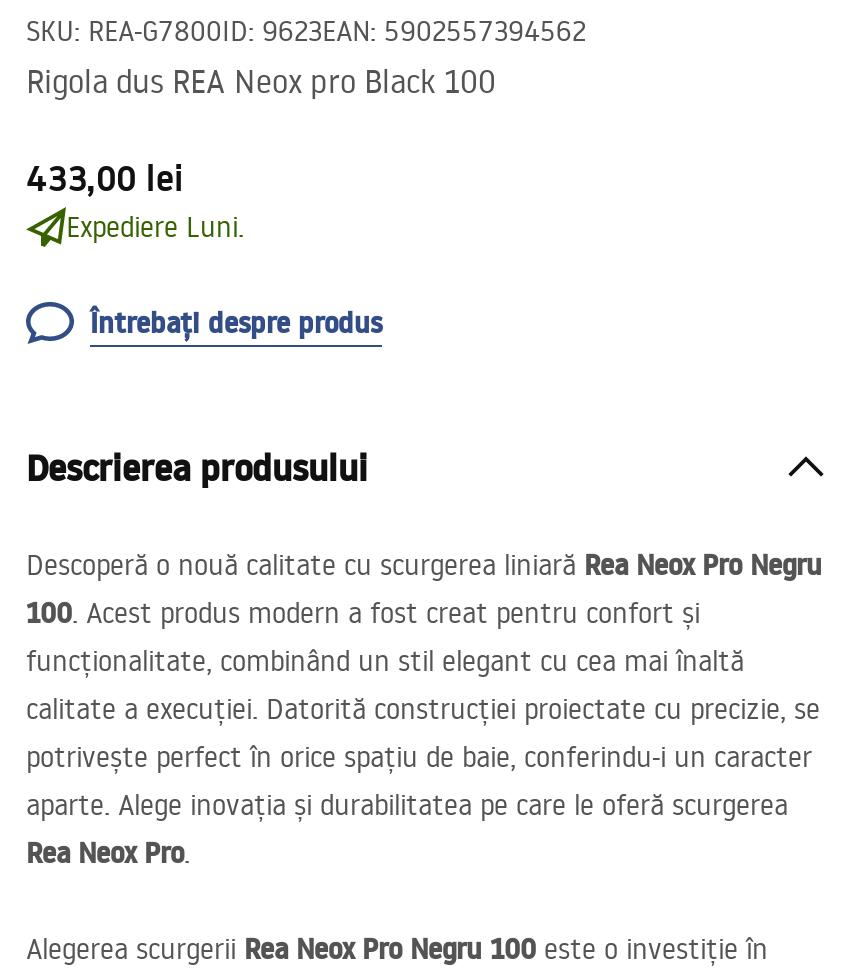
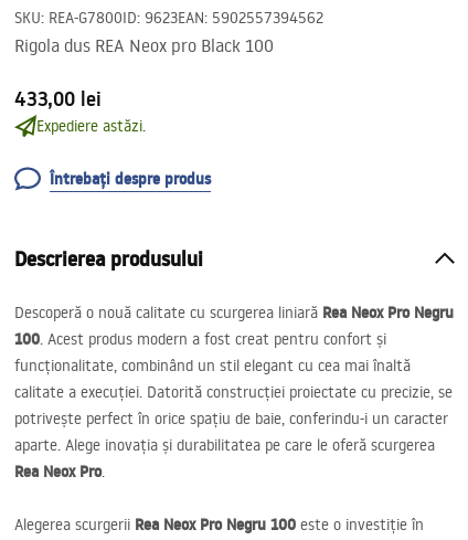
- Expediere Luni.
+ Expediere astăzi.
